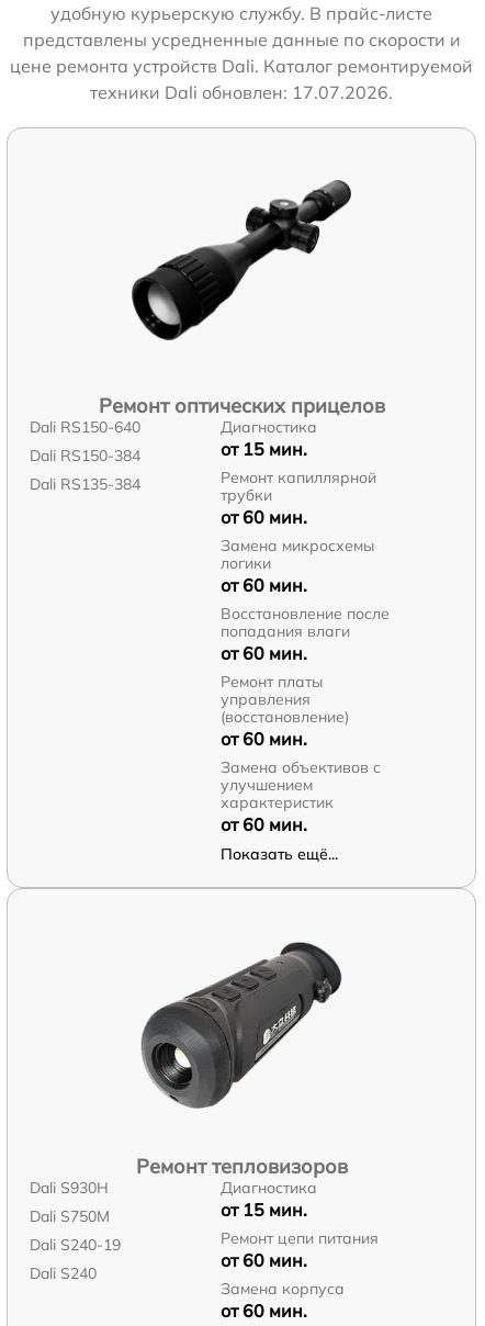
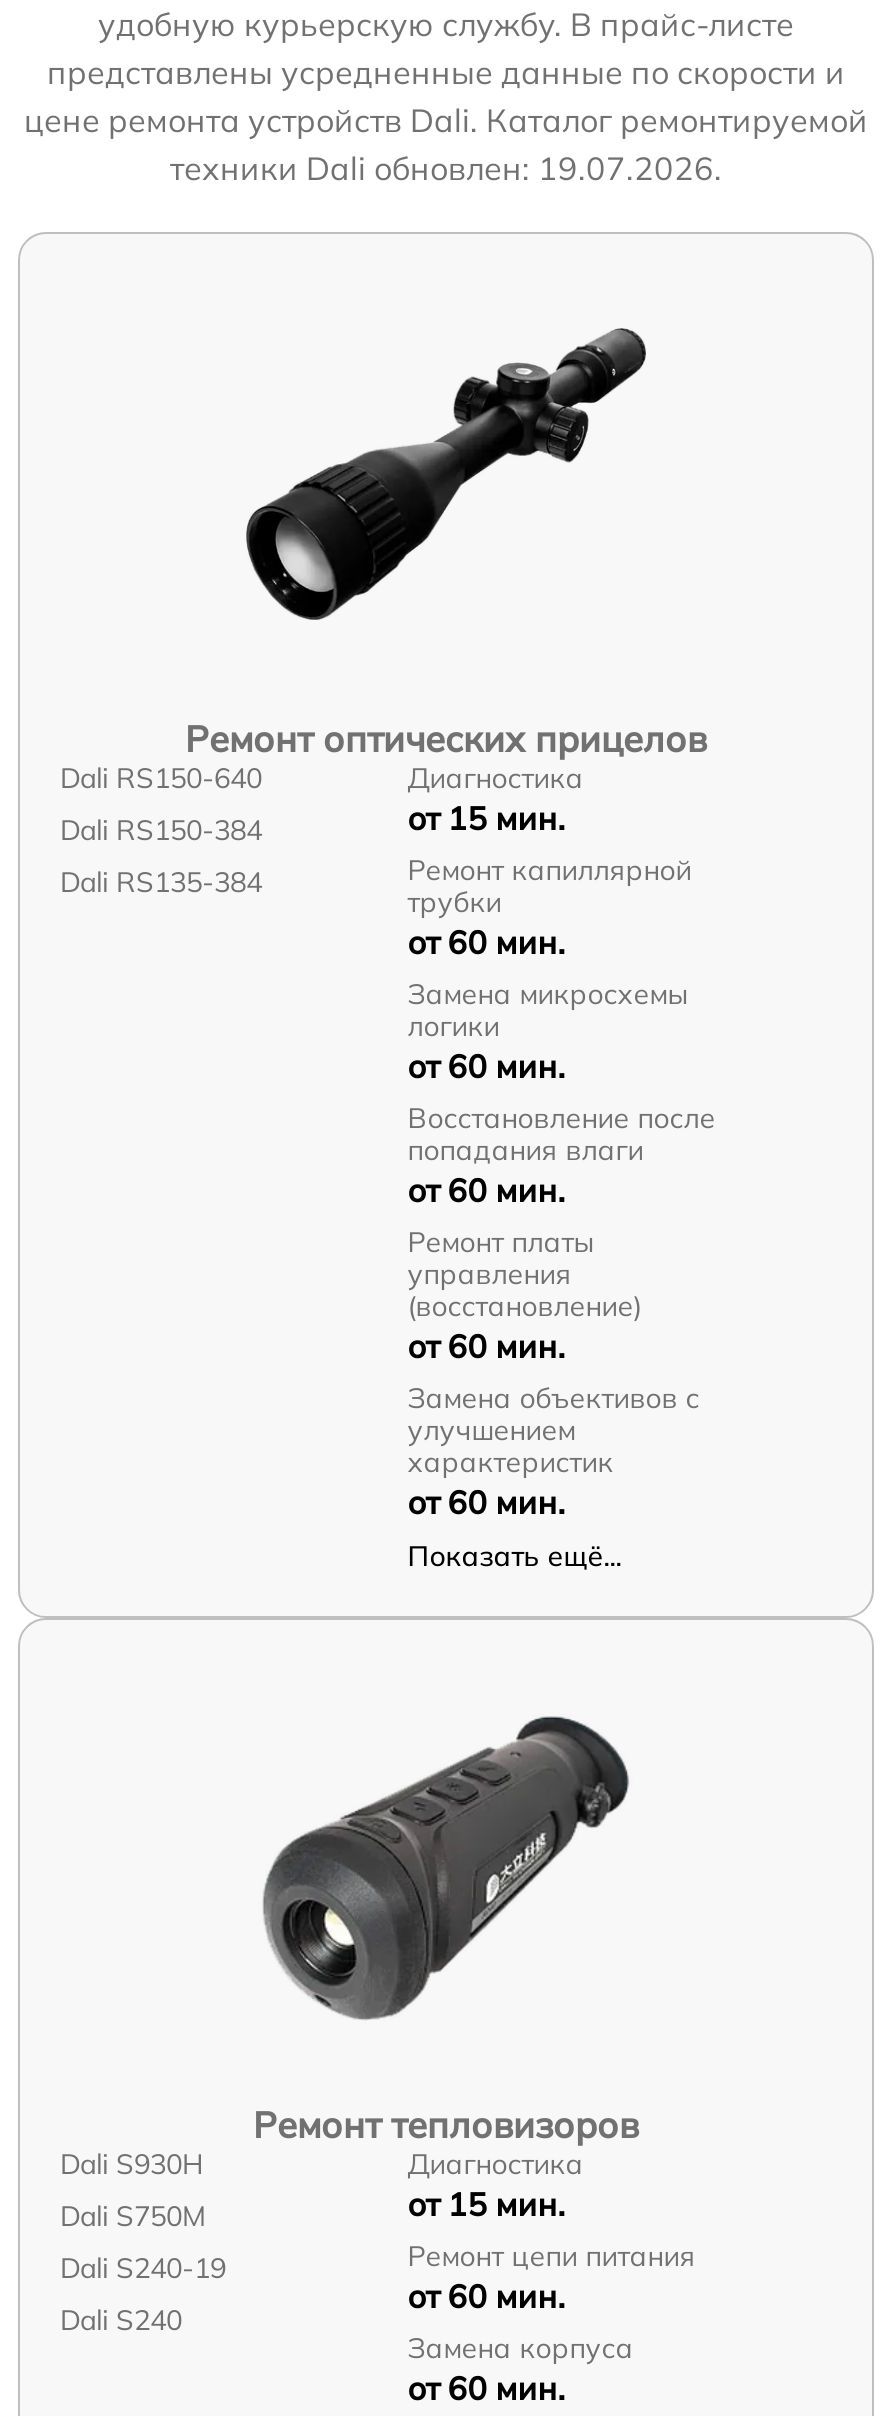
- техники Dali обновлен: 17.07.2026.
+ техники Dali обновлен: 19.07.2026.
